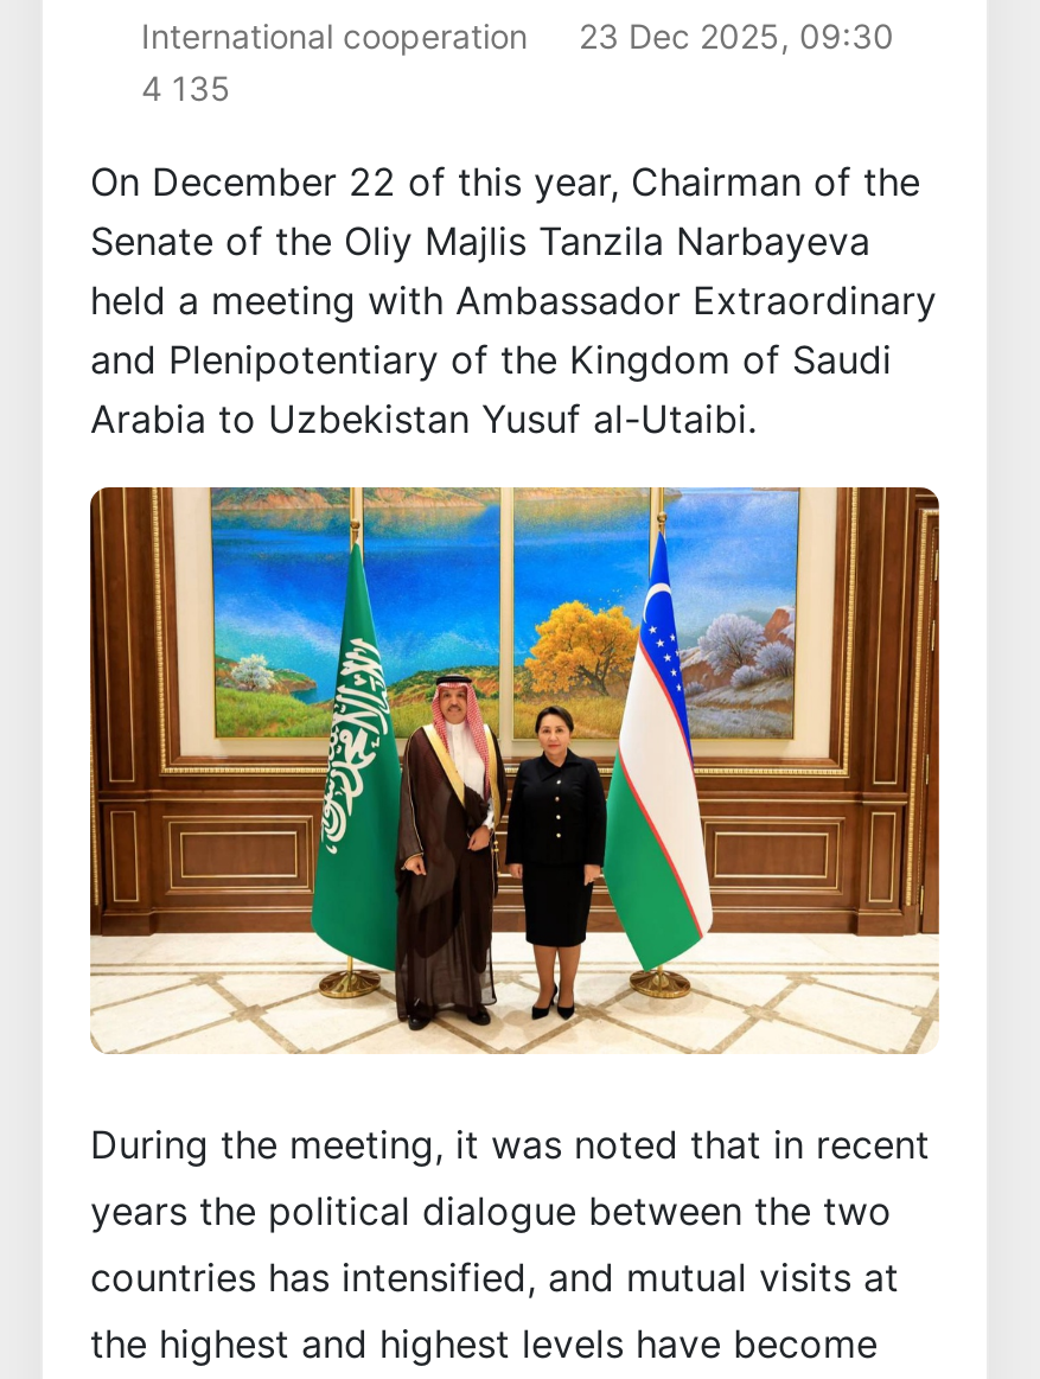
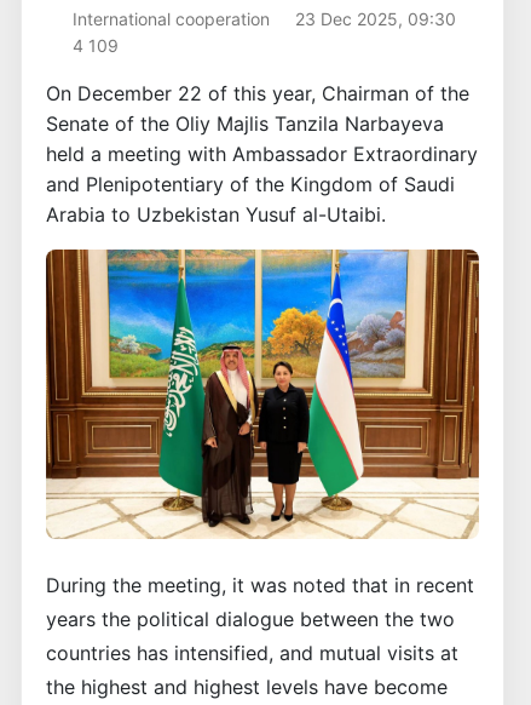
- 4 135
+ 4 109
